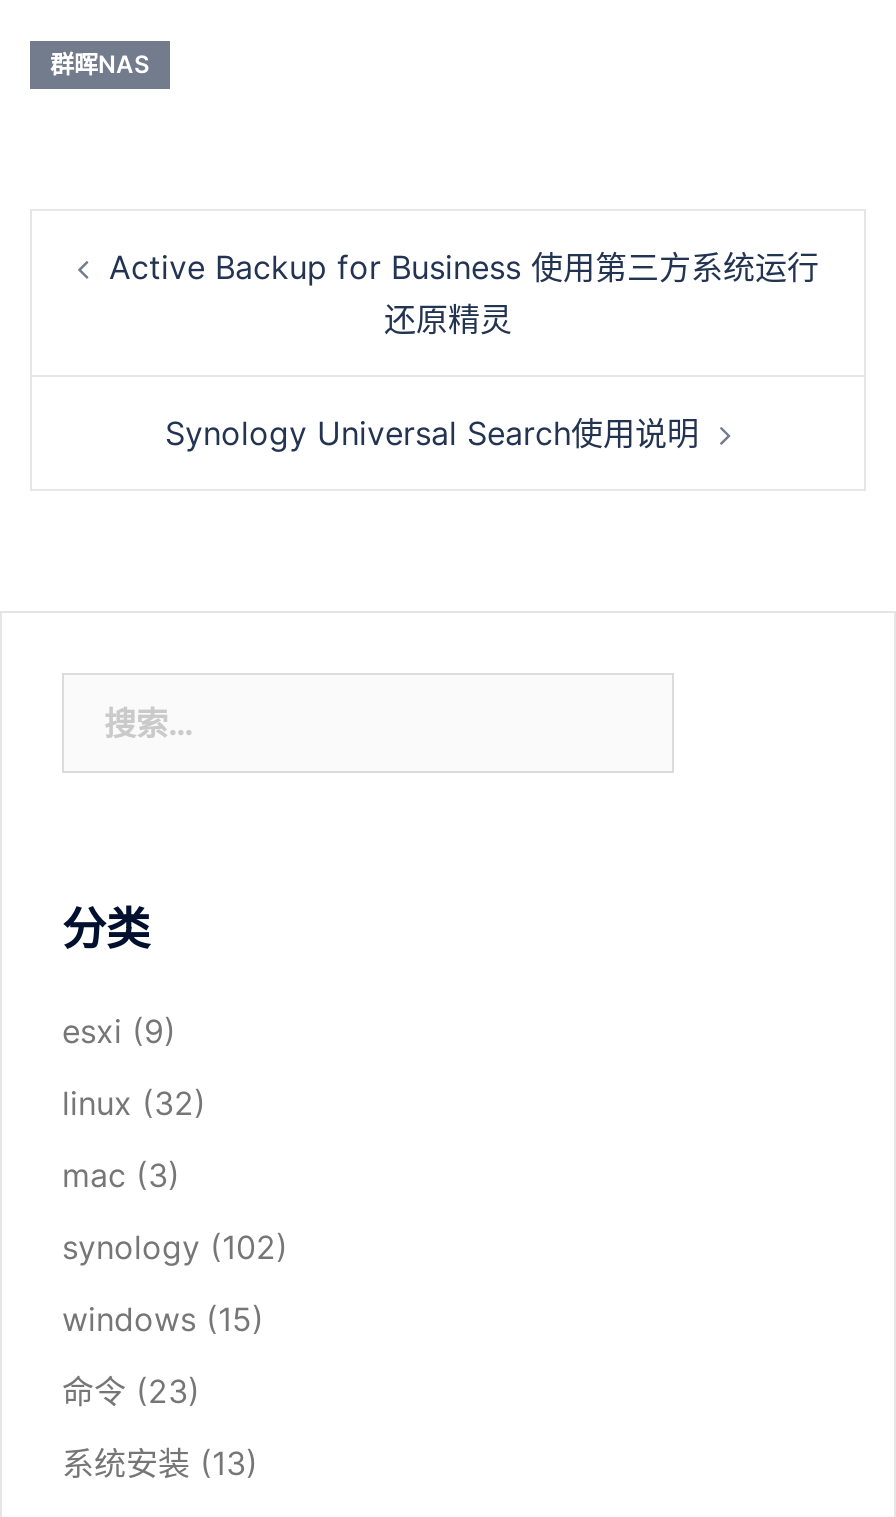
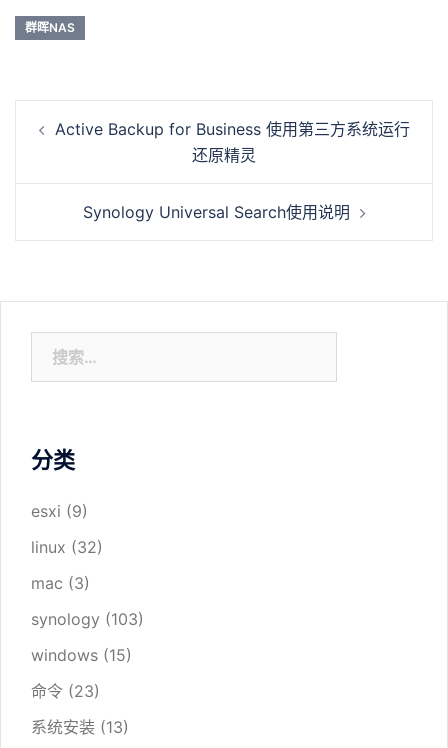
- synology (102)
+ synology (103)
